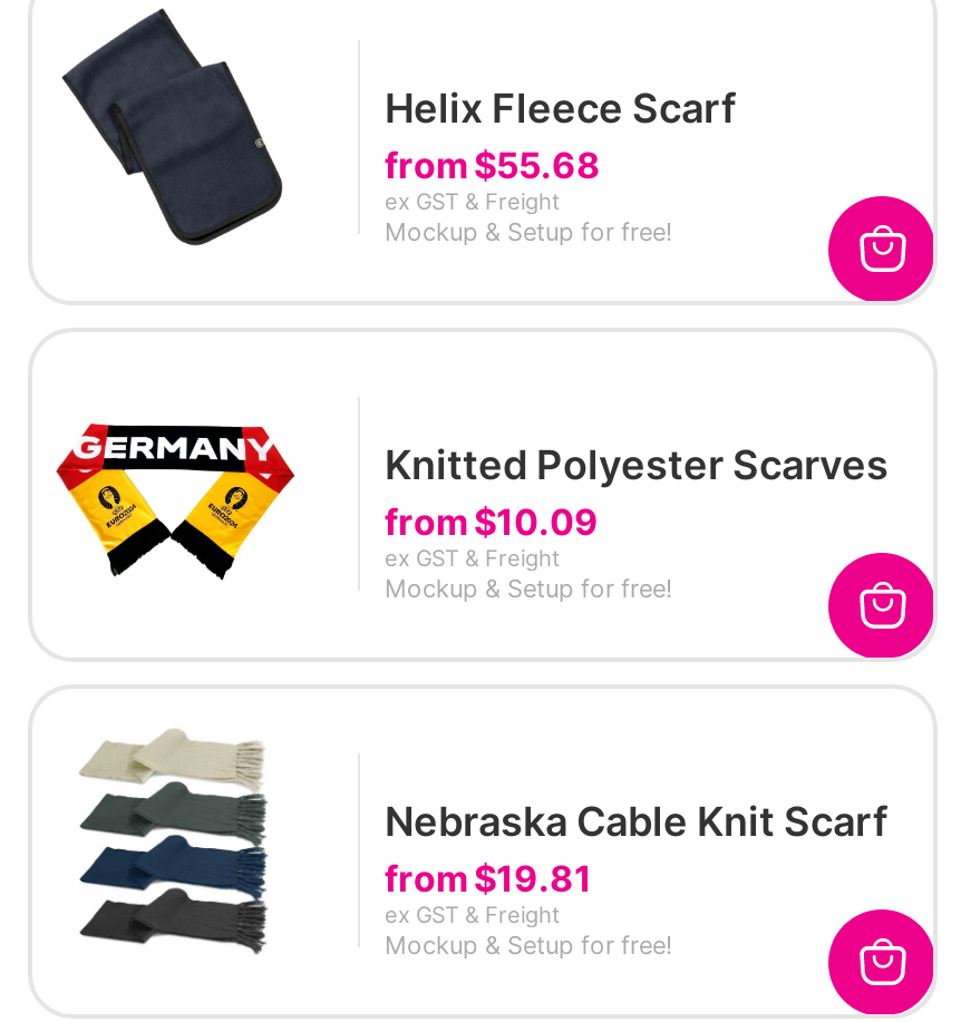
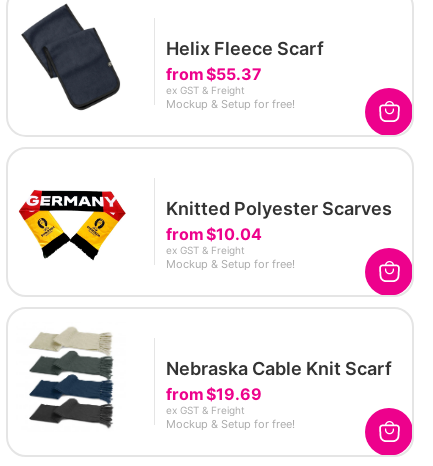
- from $55.68
+ from $55.37

- from $10.09
+ from $10.04

- from $19.81
+ from $19.69
